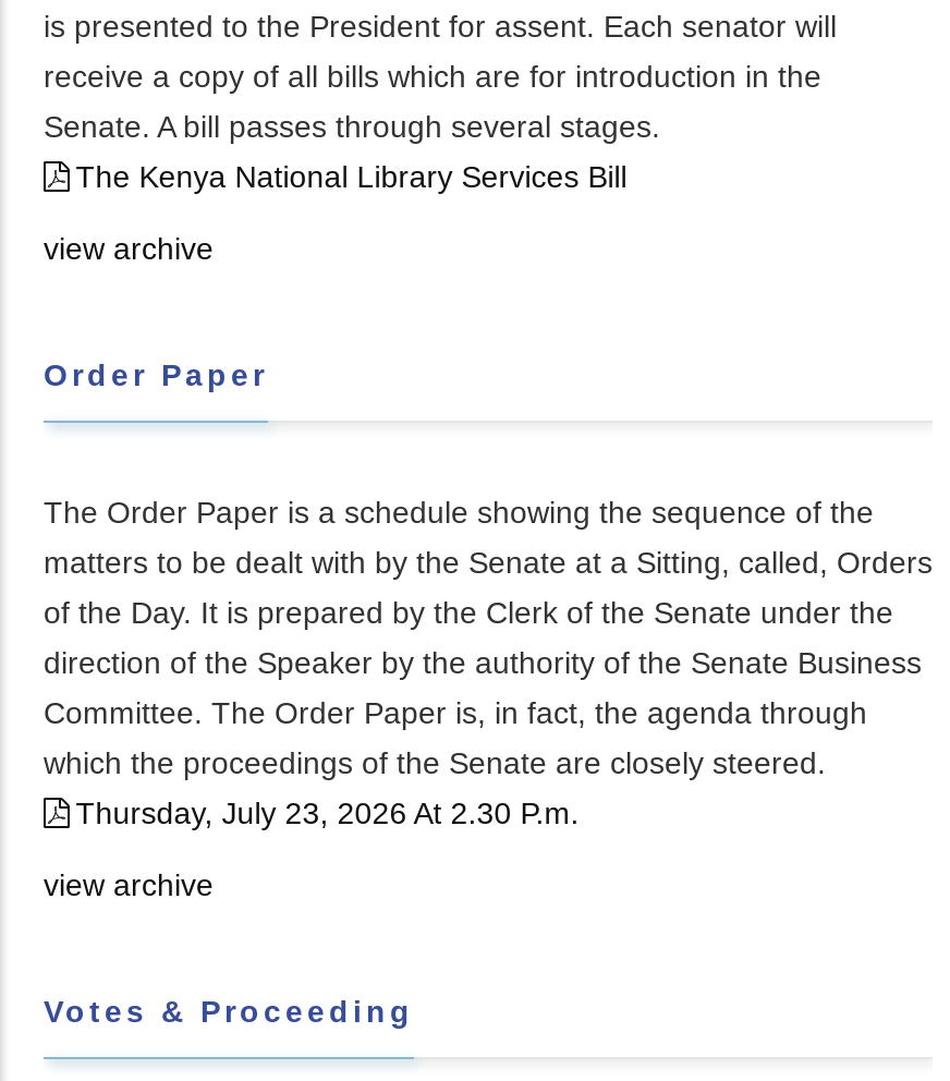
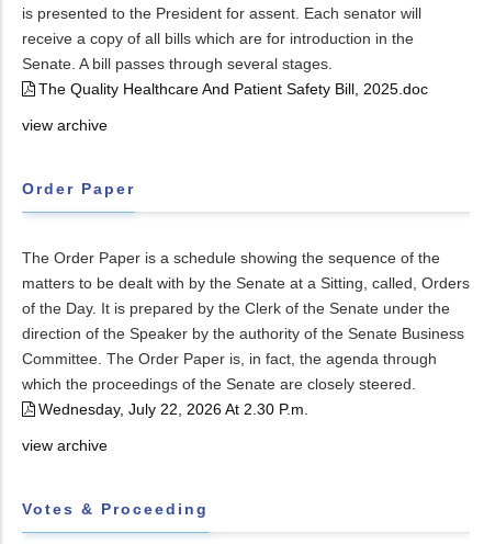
- The Kenya National Library Services Bill
+ The Quality Healthcare And Patient Safety Bill, 2025.doc

- Thursday, July 23, 2026 At 2.30 P.m.
+ Wednesday, July 22, 2026 At 2.30 P.m.
